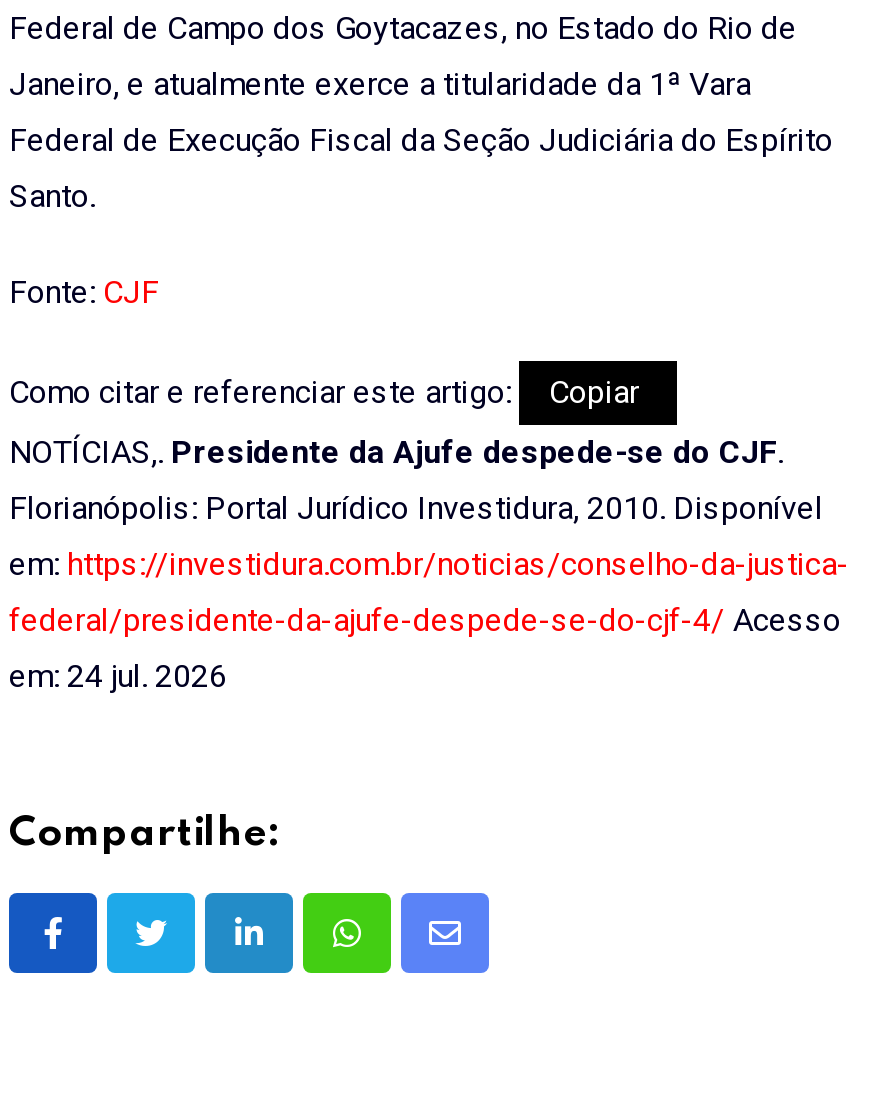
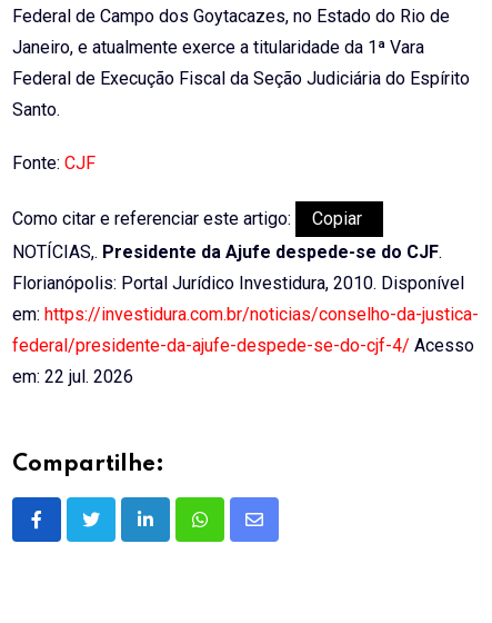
- em: 24 jul. 2026
+ em: 22 jul. 2026
